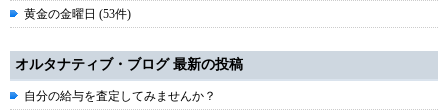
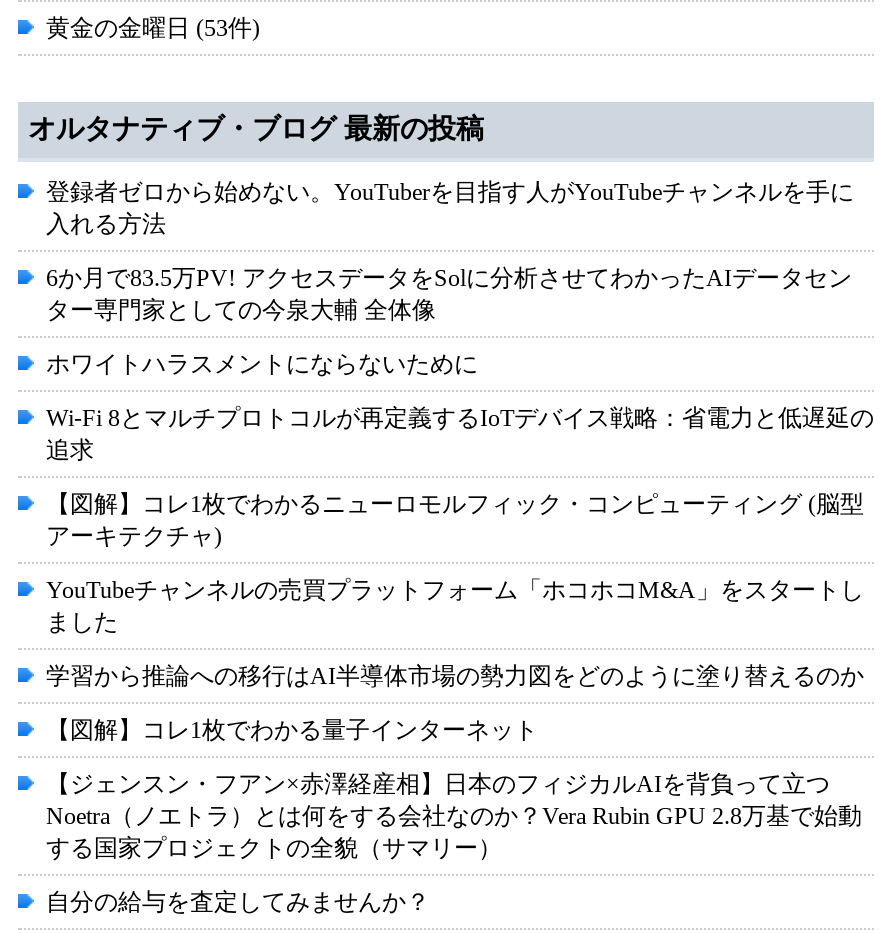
+ 登録者ゼロから始めない。YouTuberを目指す人がYouTubeチャンネルを手に
+ 入れる方法
+ 6か月で83.5万PV! アクセスデータをSolに分析させてわかったAIデータセン
+ ター専門家としての今泉大輔 全体像
+ ホワイトハラスメントにならないために
+ Wi-Fi 8とマルチプロトコルが再定義するIoTデバイス戦略：省電力と低遅延の
+ 追求
+ 【図解】コレ1枚でわかるニューロモルフィック・コンピューティング (脳型
+ アーキテクチャ)
+ YouTubeチャンネルの売買プラットフォーム「ホコホコM&A」をスタートし
+ ました
+ 学習から推論への移行はAI半導体市場の勢力図をどのように塗り替えるのか
+ 【図解】コレ1枚でわかる量子インターネット
+ 【ジェンスン・フアン×赤澤経産相】日本のフィジカルAIを背負って立つ
+ Noetra（ノエトラ）とは何をする会社なのか？Vera Rubin GPU 2.8万基で始動
+ する国家プロジェクトの全貌（サマリー）
